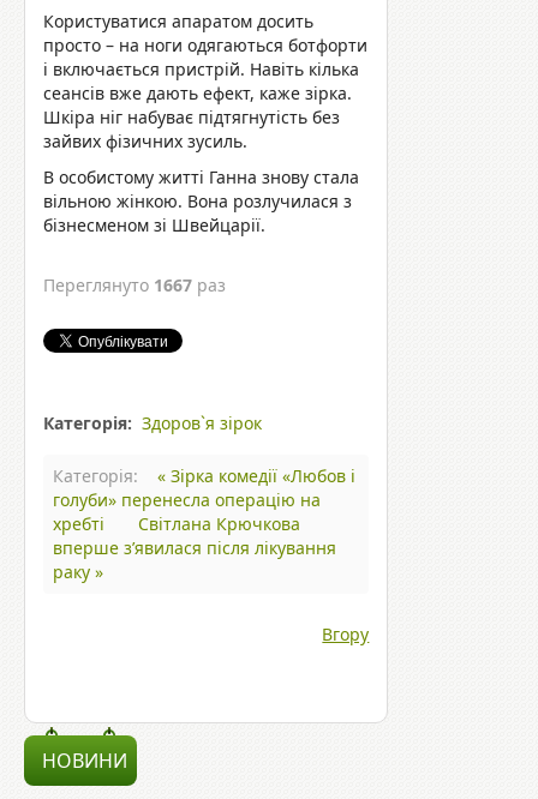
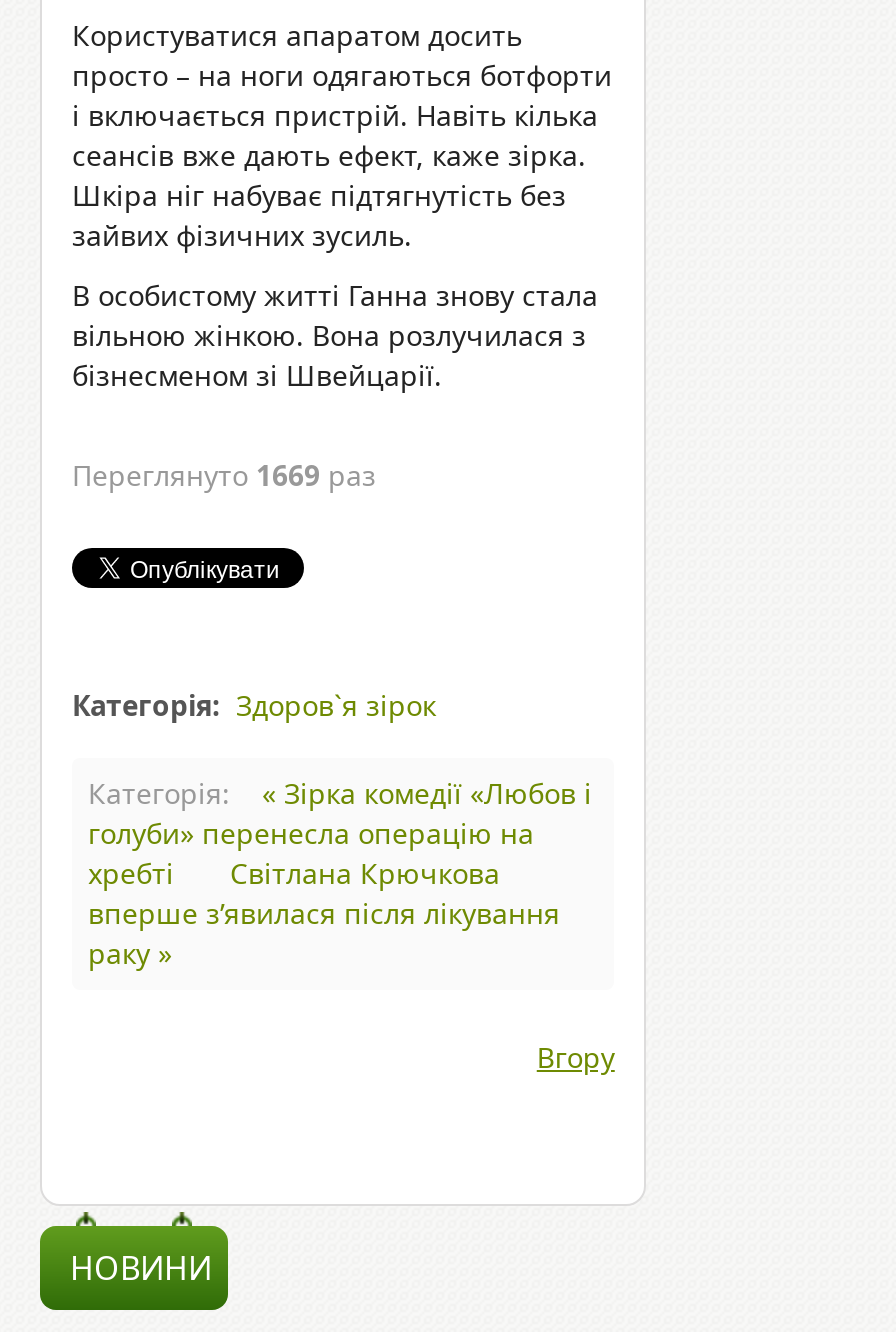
- Переглянуто 1667 раз
+ Переглянуто 1669 раз
